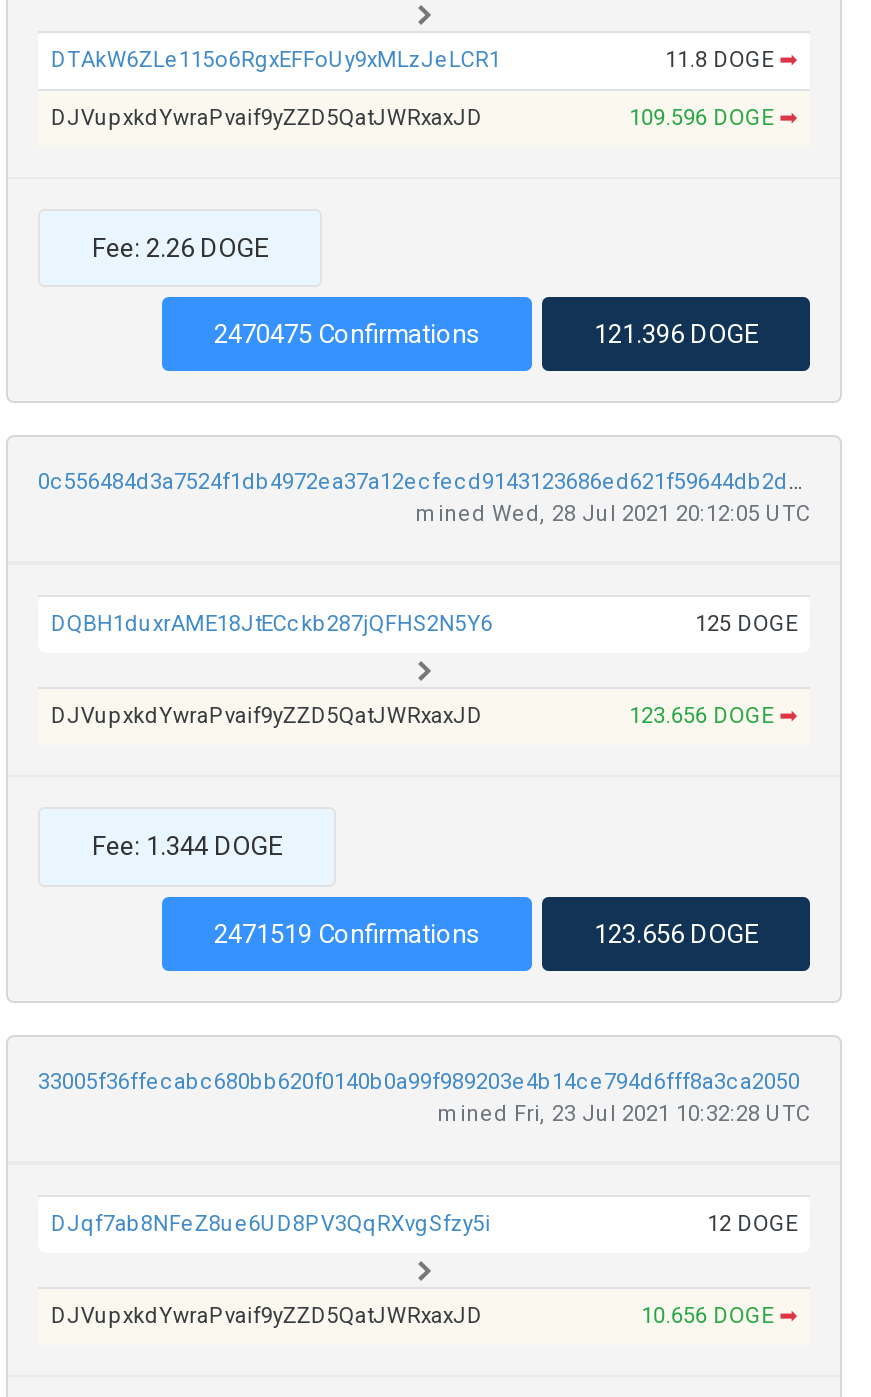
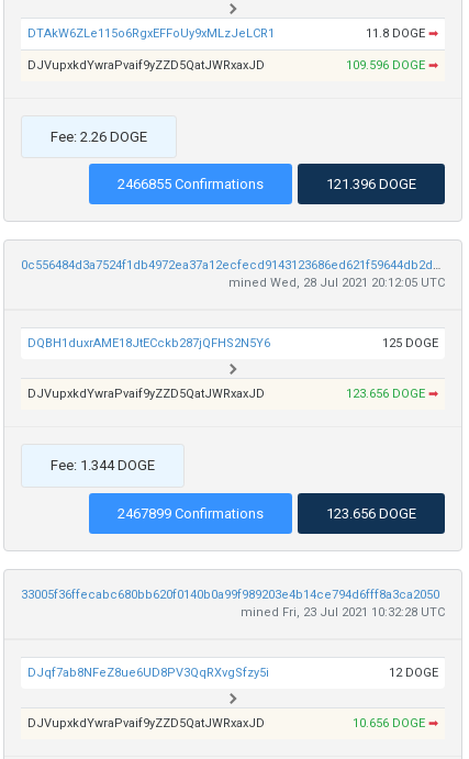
- 2470475 Confirmations
+ 2466855 Confirmations

- 2471519 Confirmations
+ 2467899 Confirmations
